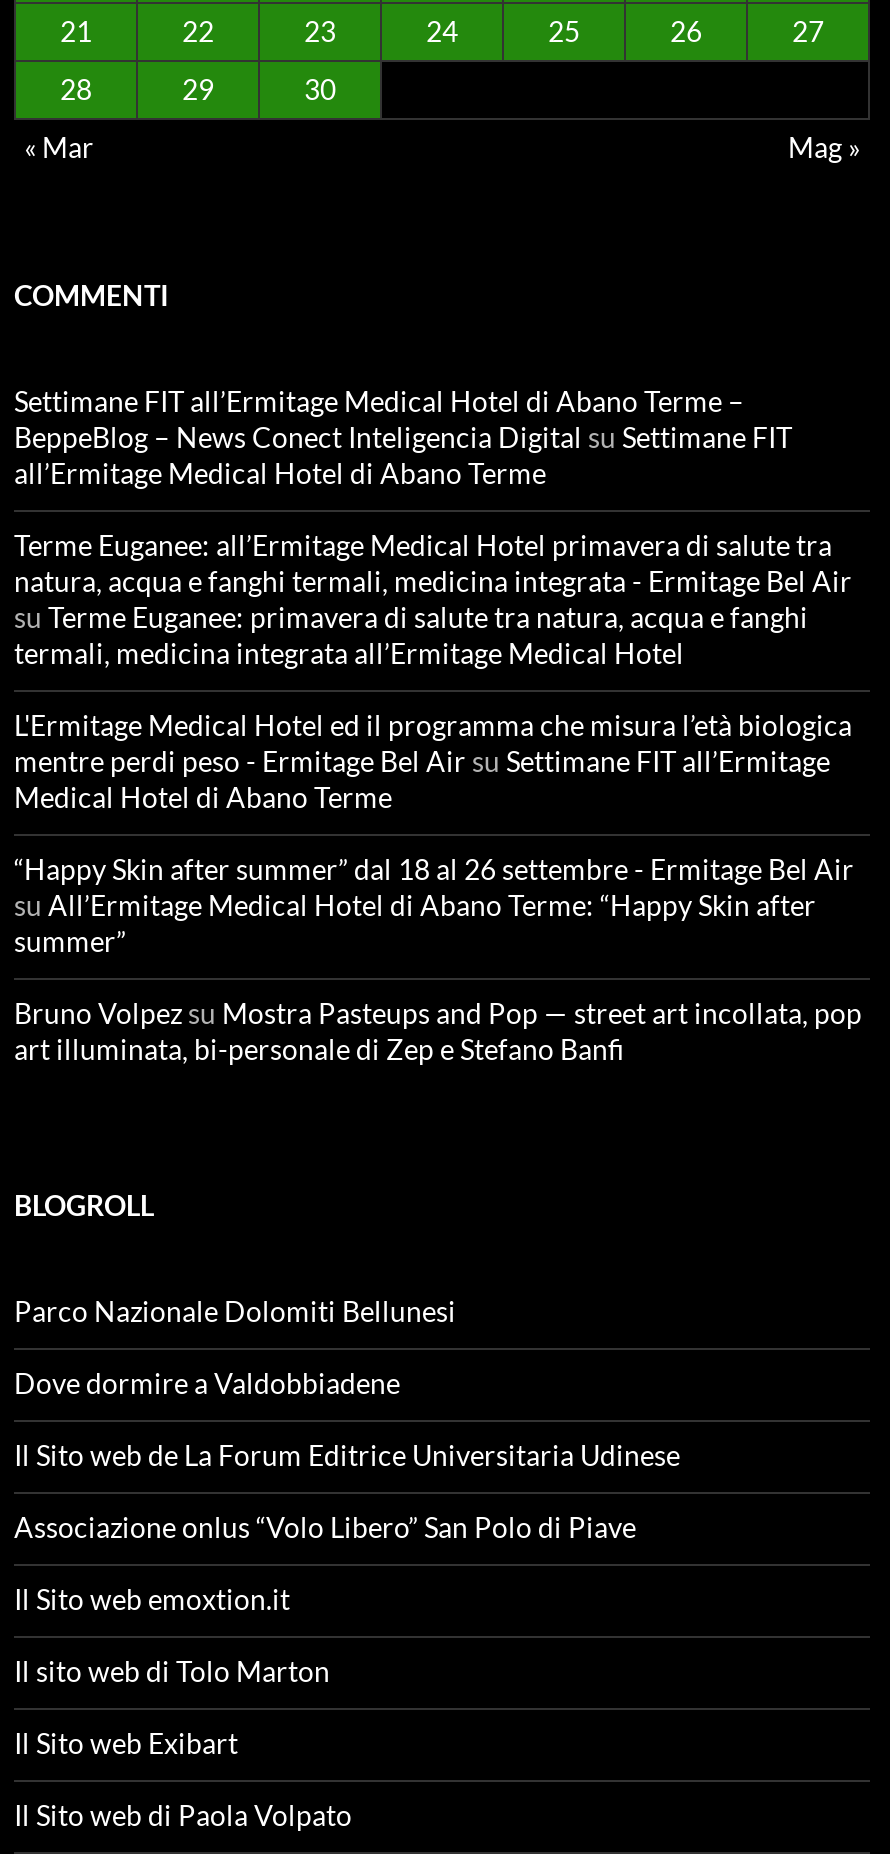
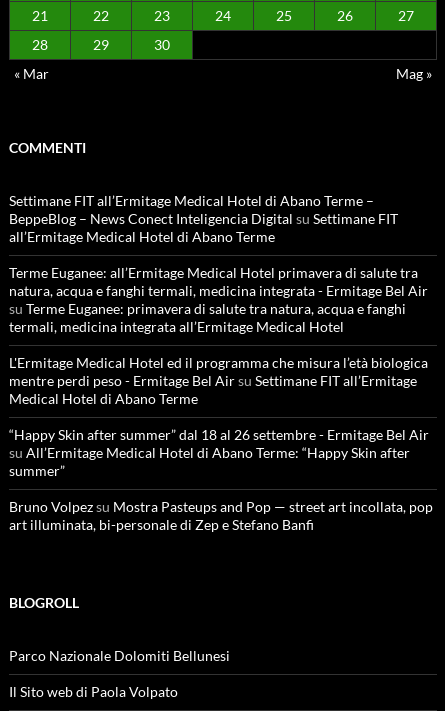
- Dove dormire a Valdobbiadene
- Il Sito web de La Forum Editrice Universitaria Udinese
- Associazione onlus “Volo Libero” San Polo di Piave
- Il Sito web emoxtion.it
- Il sito web di Tolo Marton
- Il Sito web Exibart
